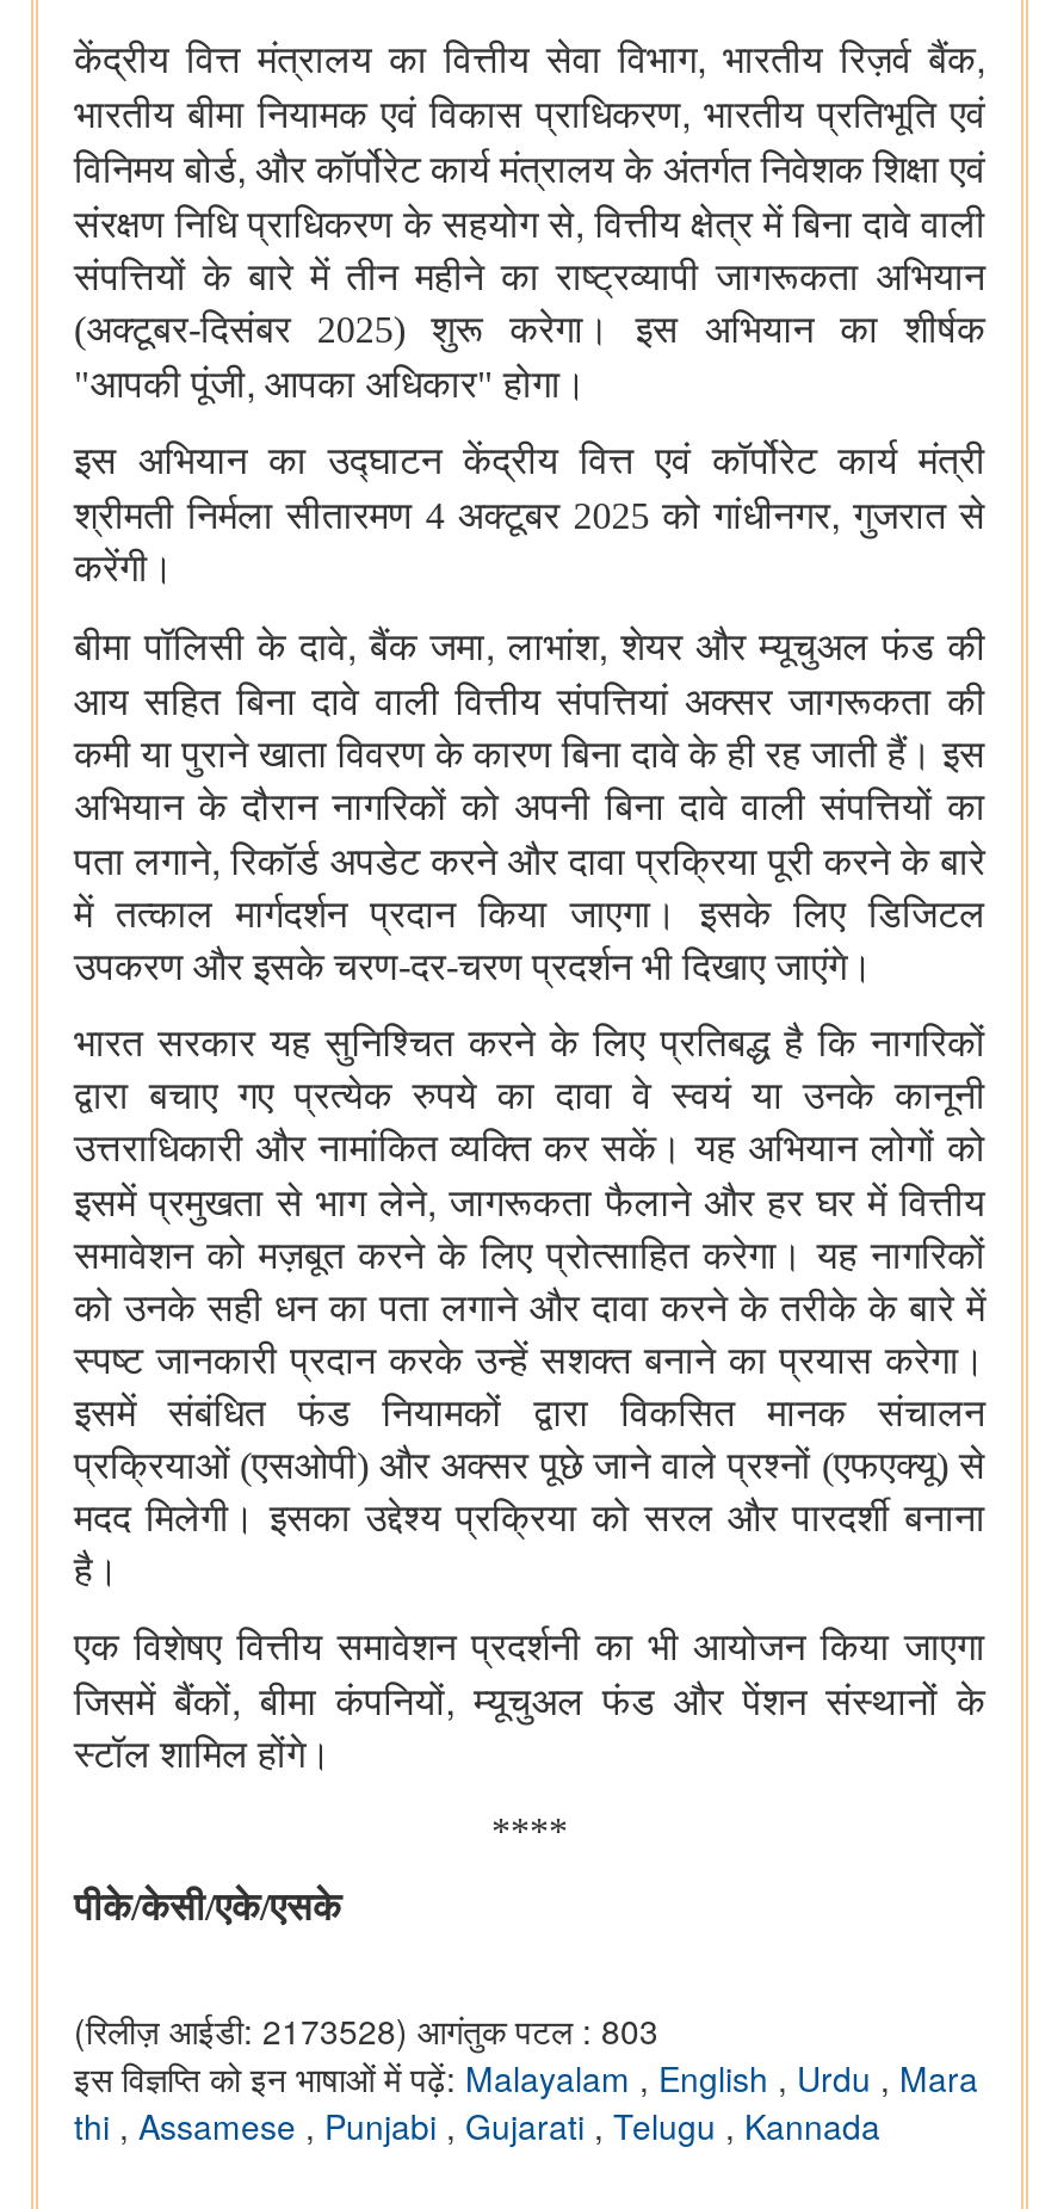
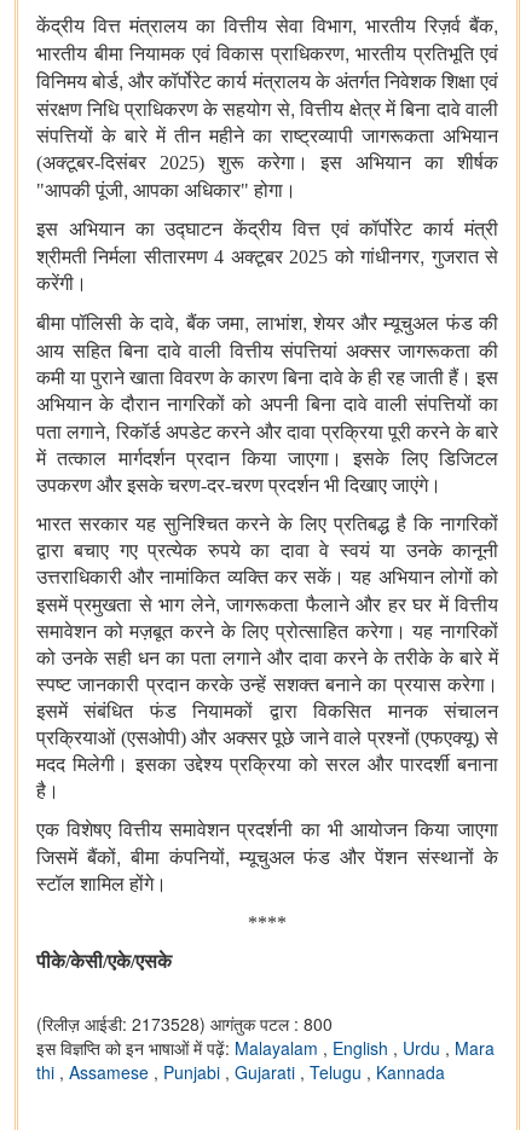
- (रिलीज़ आईडी: 2173528) आगंतुक पटल : 803
+ (रिलीज़ आईडी: 2173528) आगंतुक पटल : 800
